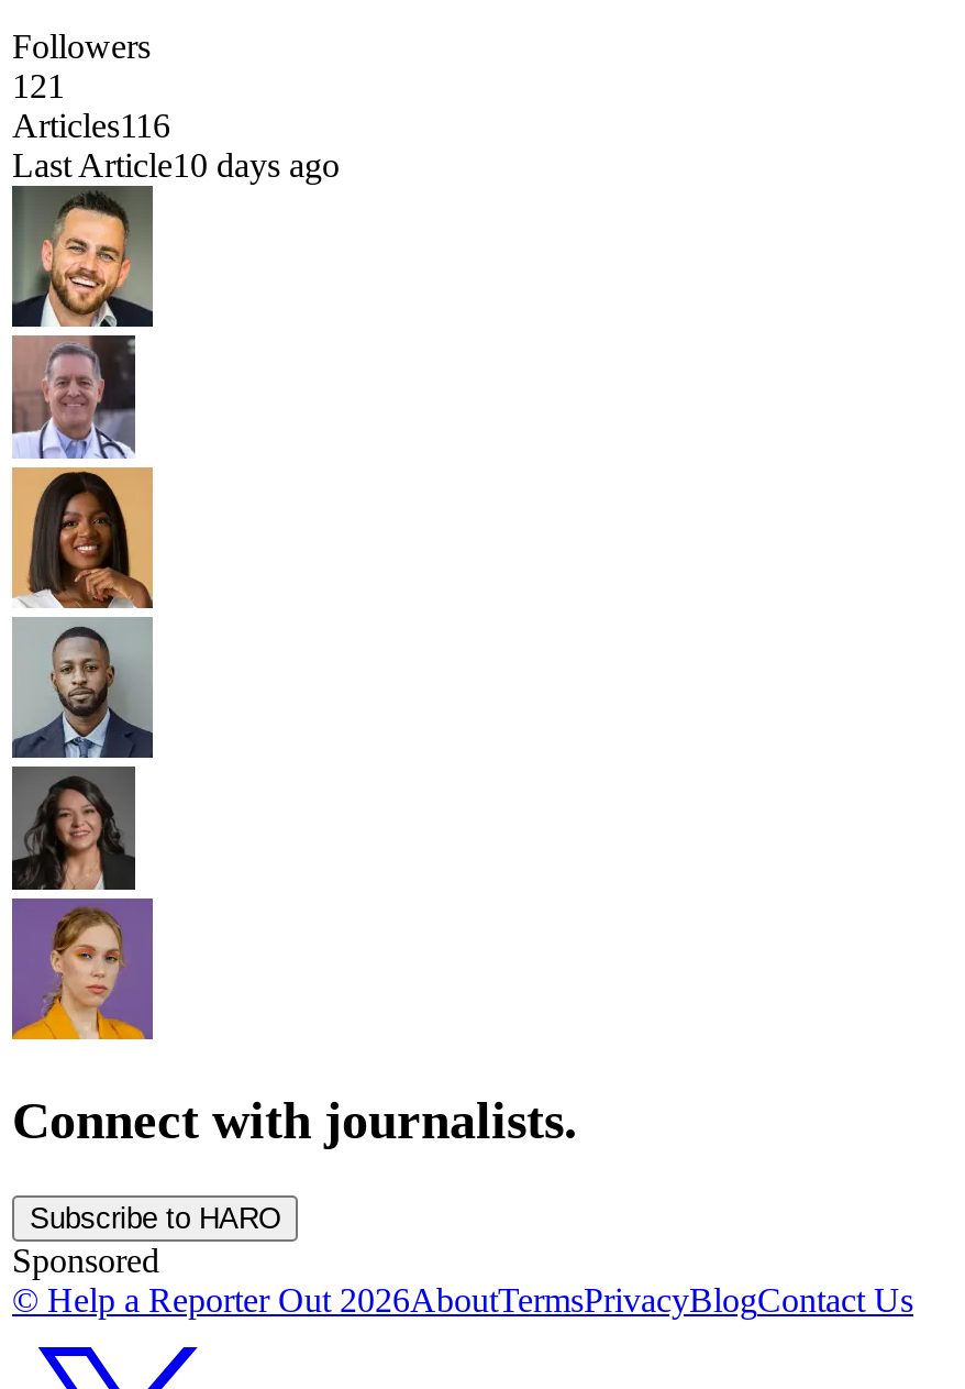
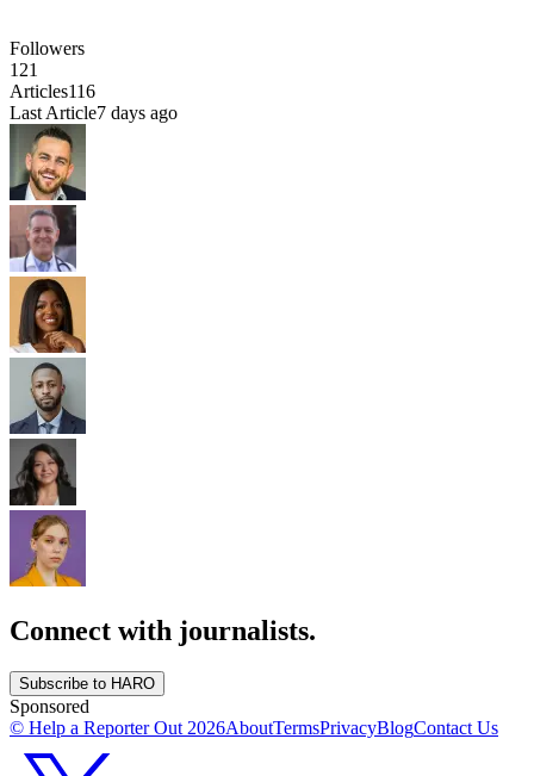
- Last Article10 days ago
+ Last Article7 days ago
